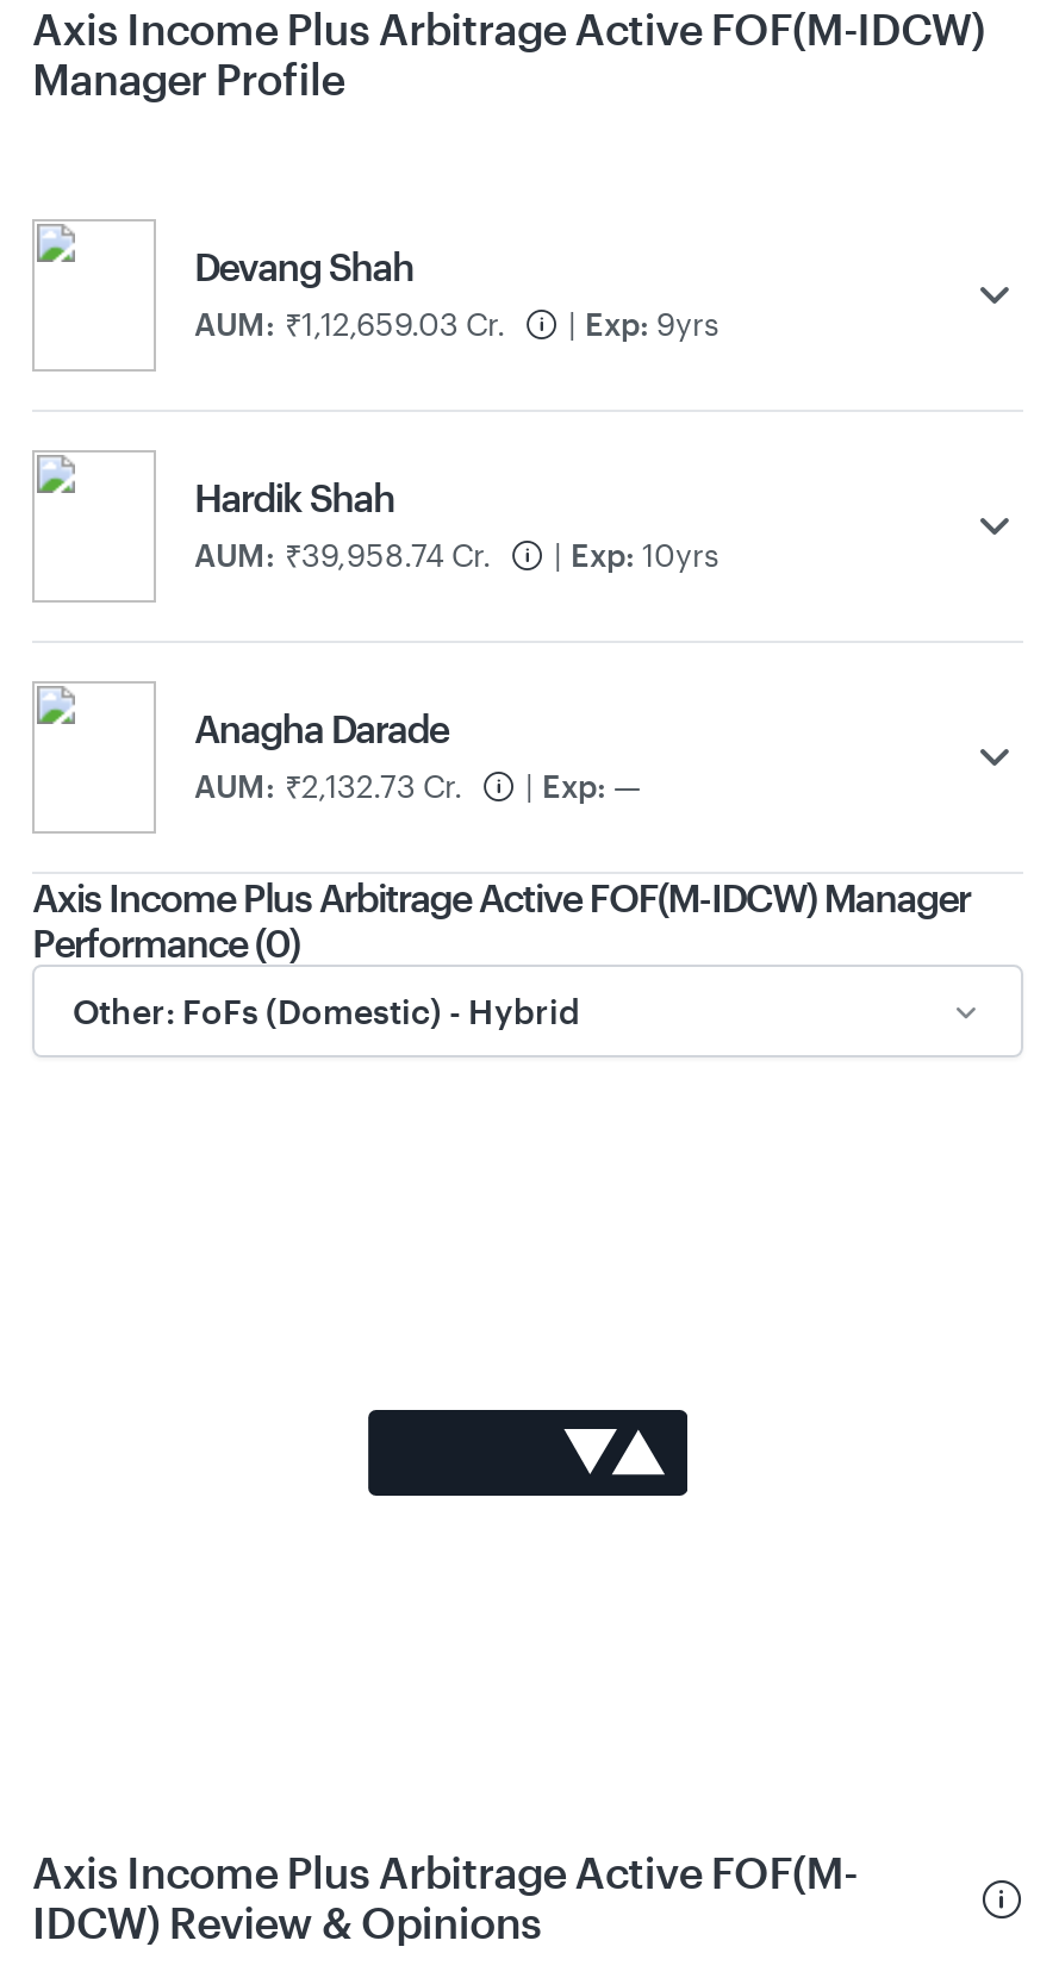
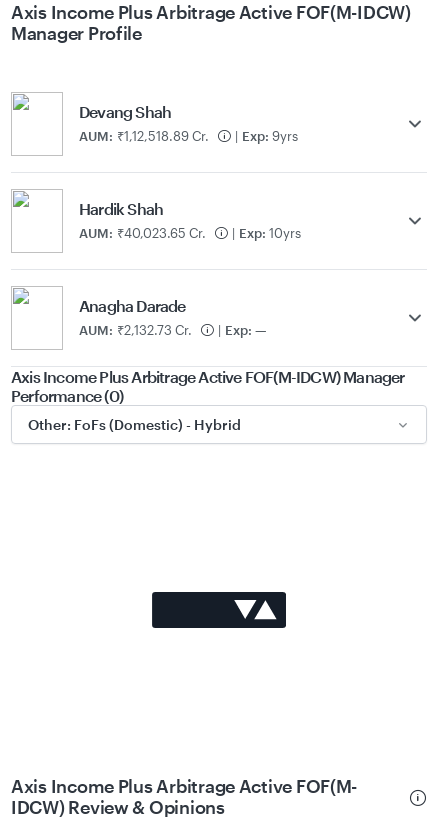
- AUM: ₹1,12,659.03 Cr.
+ AUM: ₹1,12,518.89 Cr.

- AUM: ₹39,958.74 Cr.
+ AUM: ₹40,023.65 Cr.
